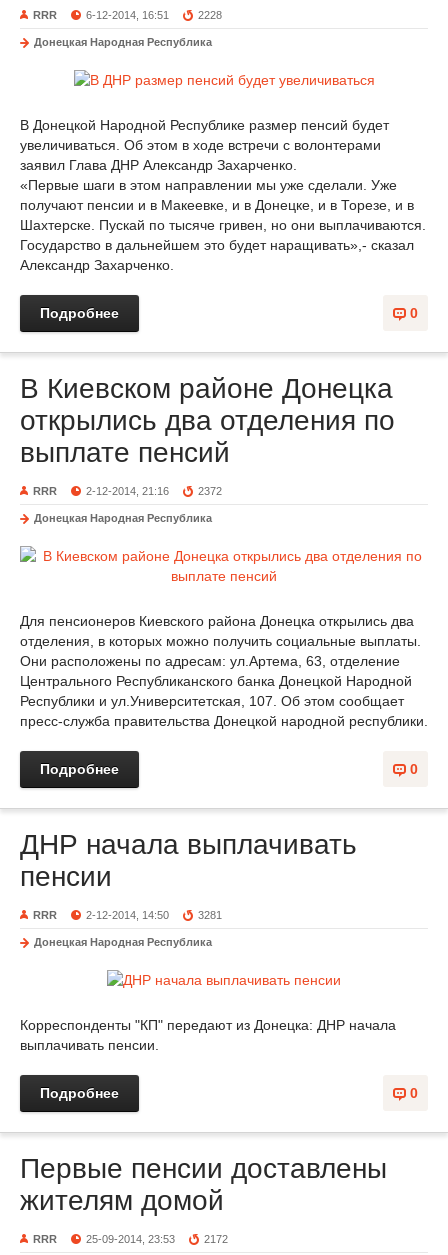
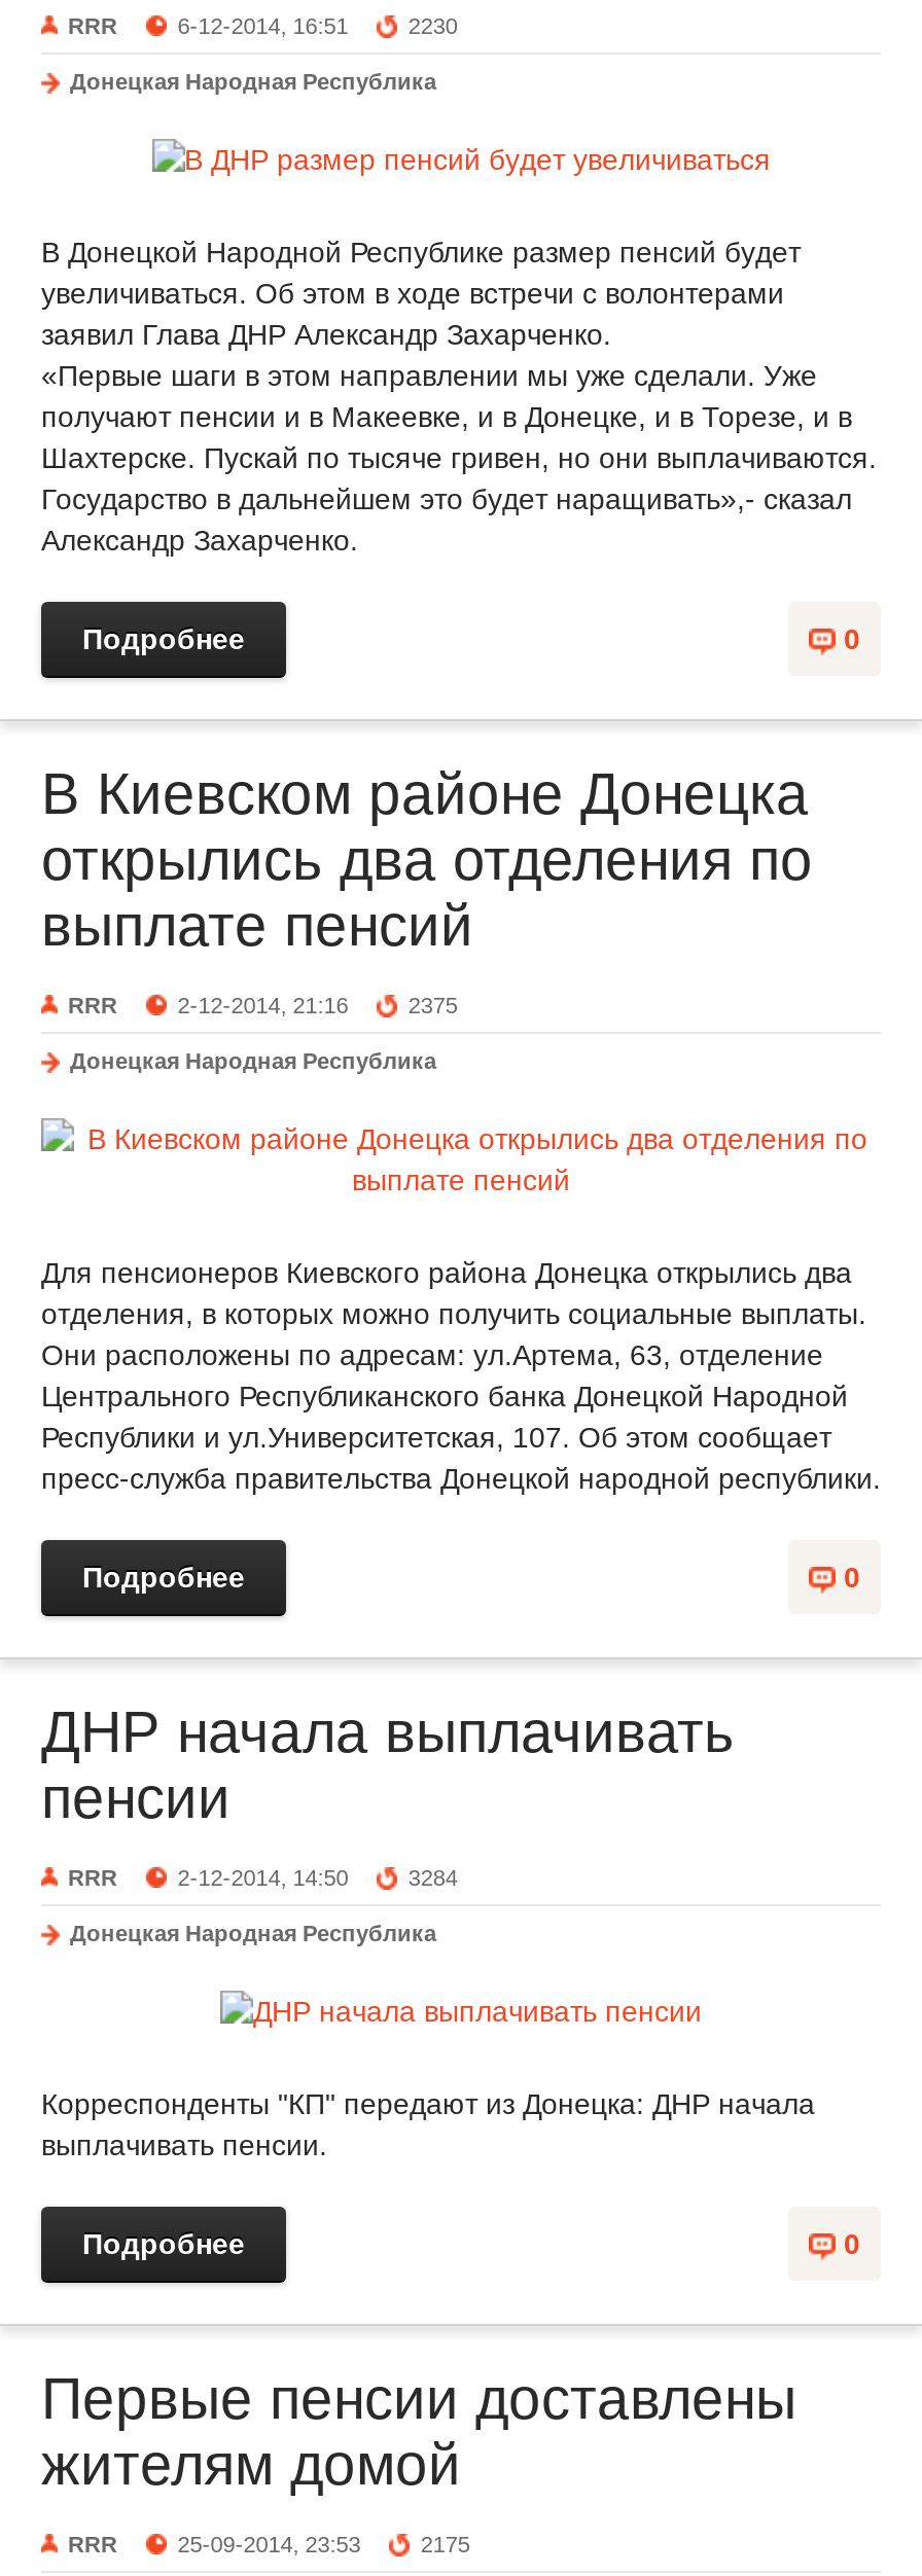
- 2228
+ 2230

- 2372
+ 2375

- 3281
+ 3284

- 2172
+ 2175
